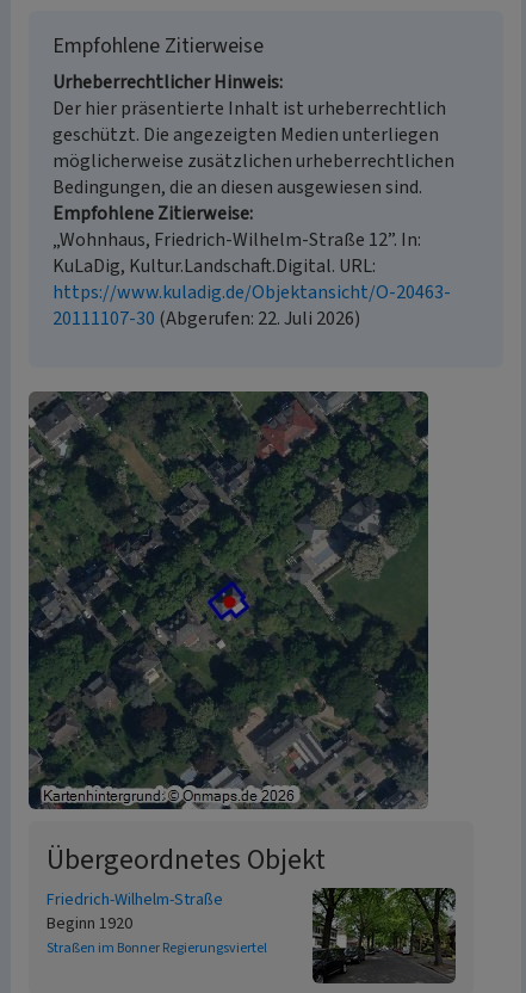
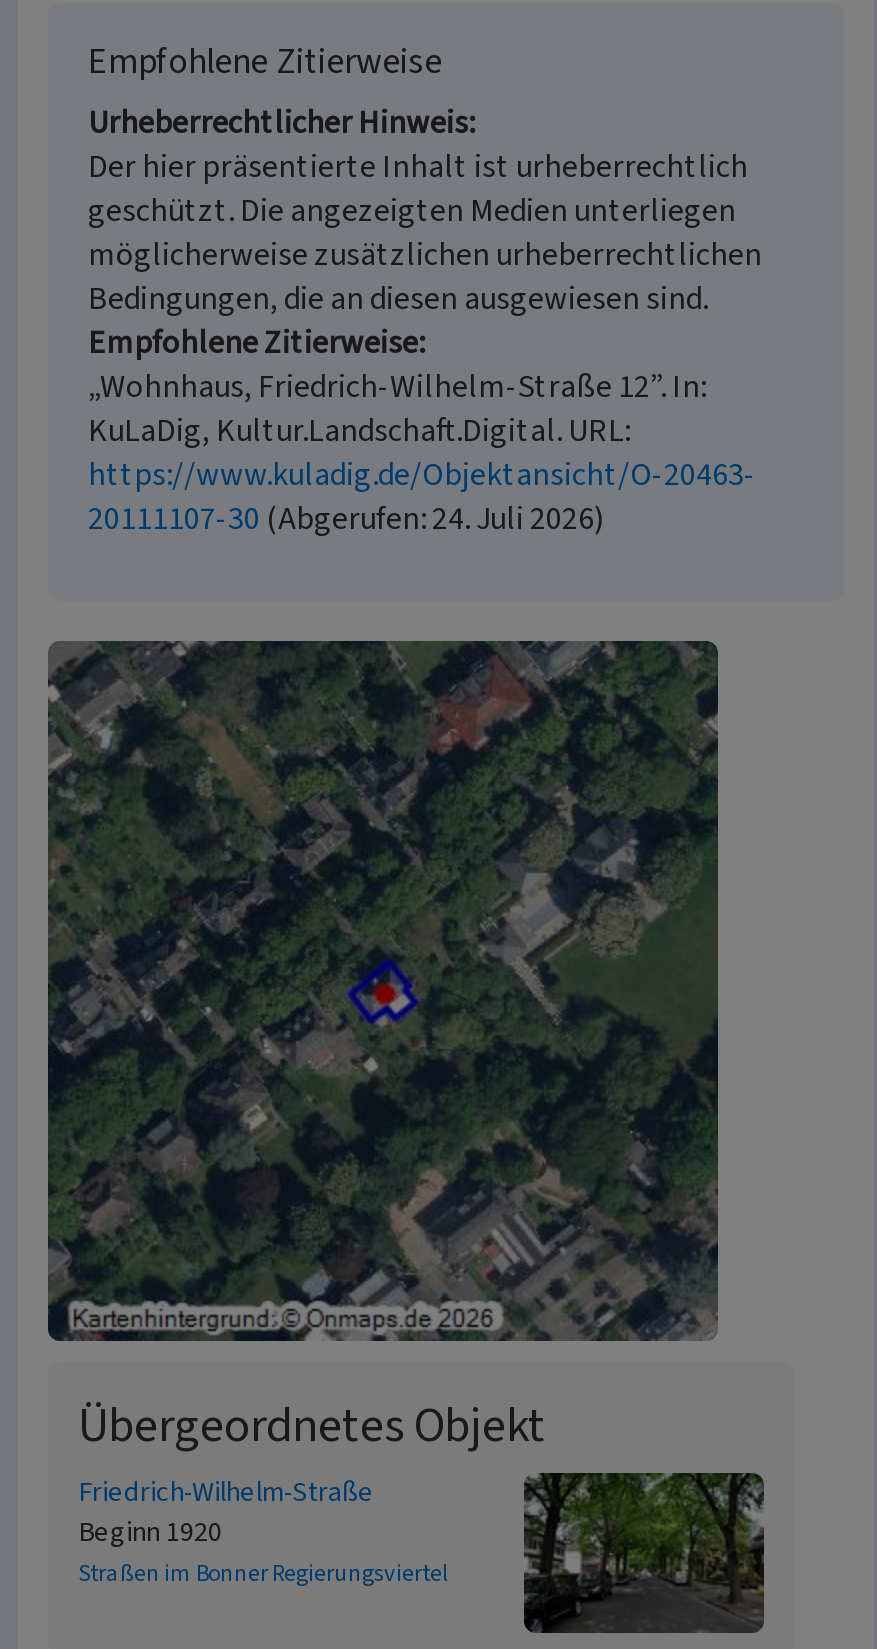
- 20111107-30 (Abgerufen: 22. Juli 2026)
+ 20111107-30 (Abgerufen: 24. Juli 2026)
